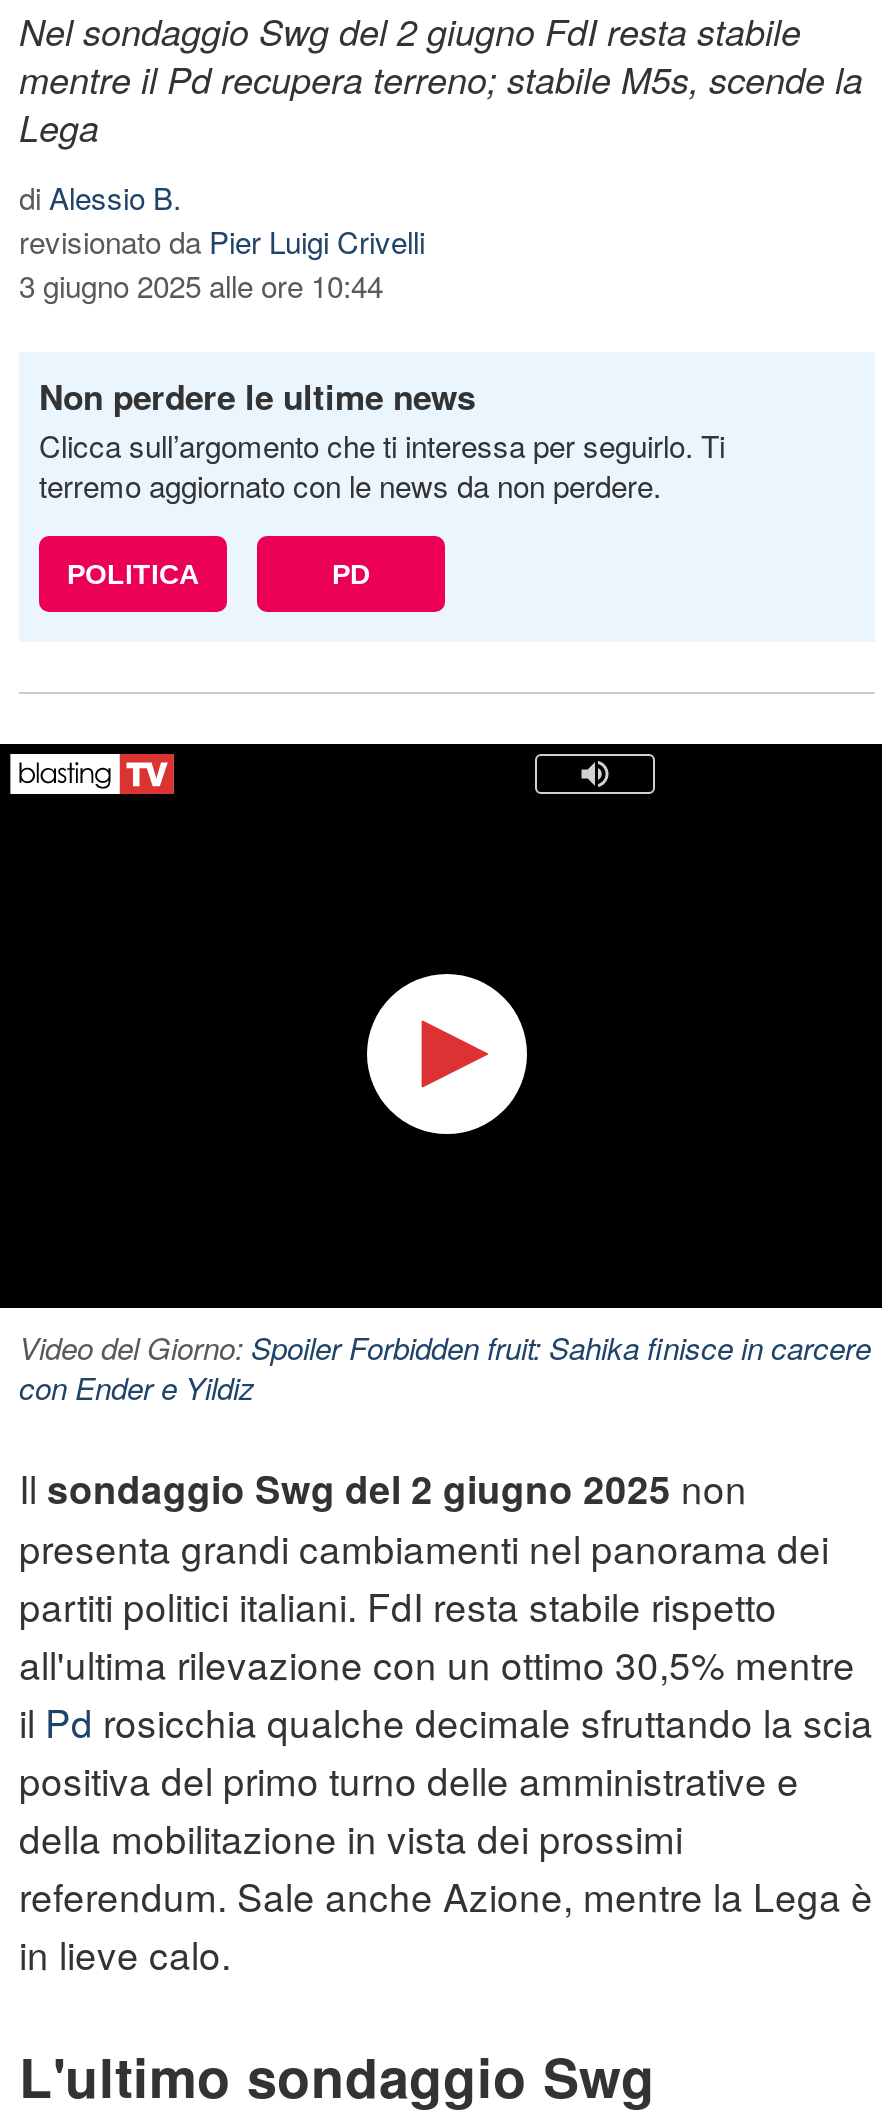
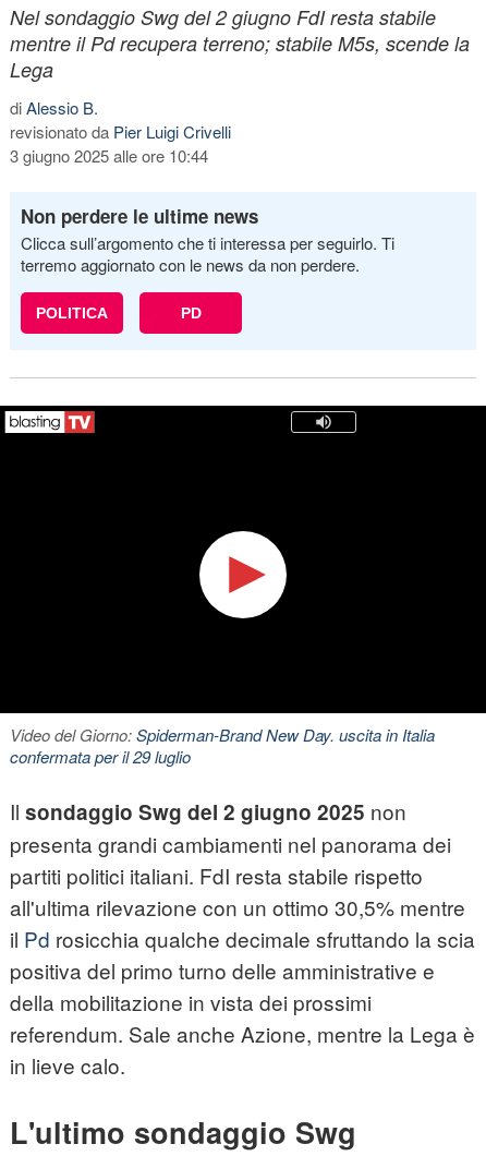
- Video del Giorno: Spoiler Forbidden fruit: Sahika finisce in carcere
- con Ender e Yildiz
+ Video del Giorno: Spiderman-Brand New Day. uscita in Italia
+ confermata per il 29 luglio
